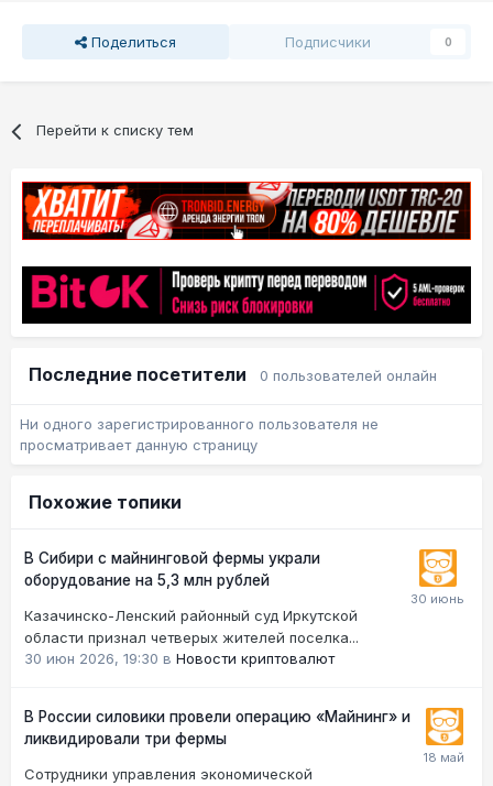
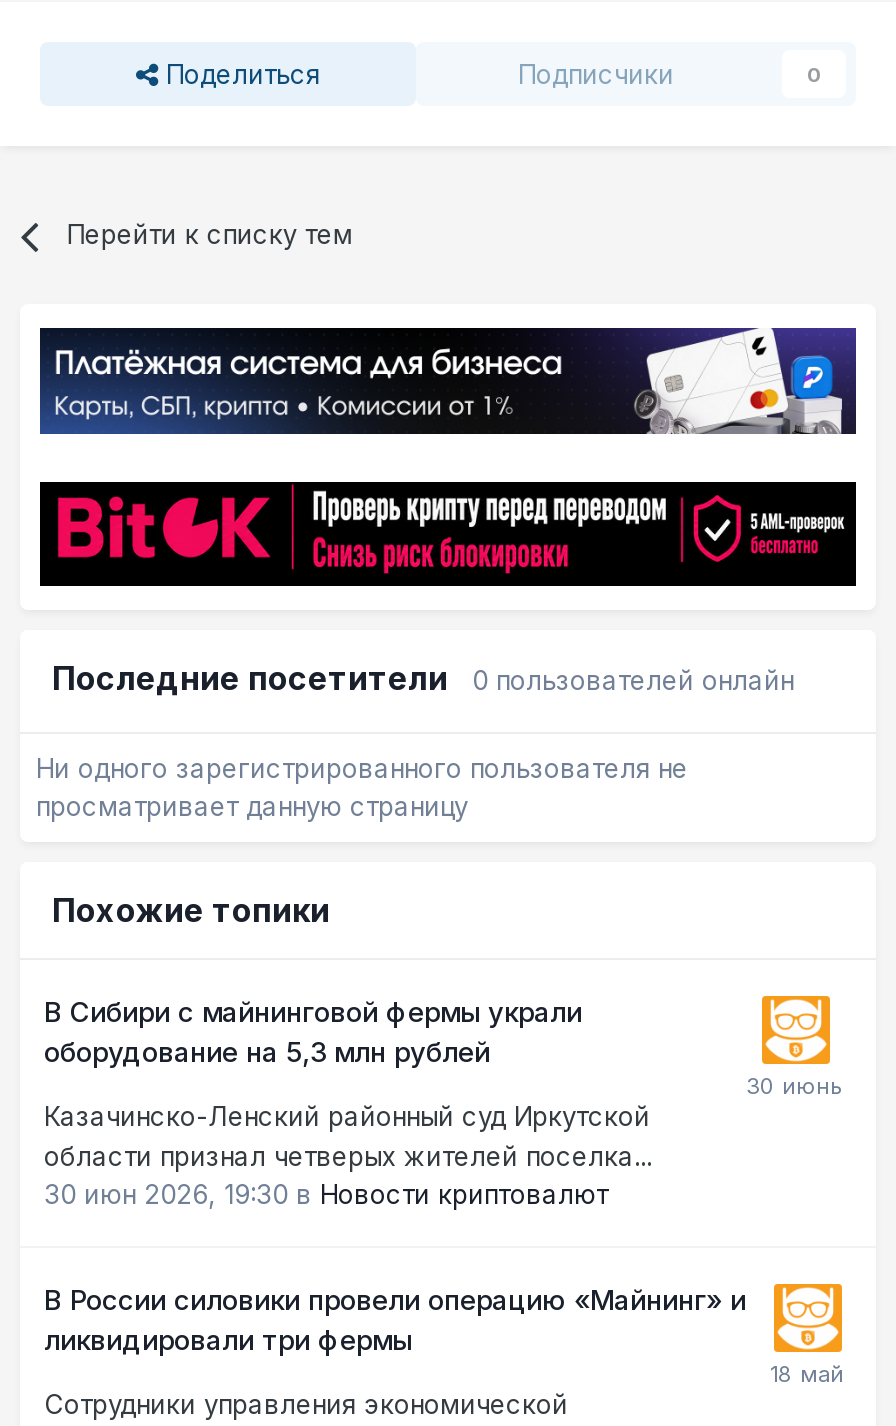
- [image]
+ [image]
